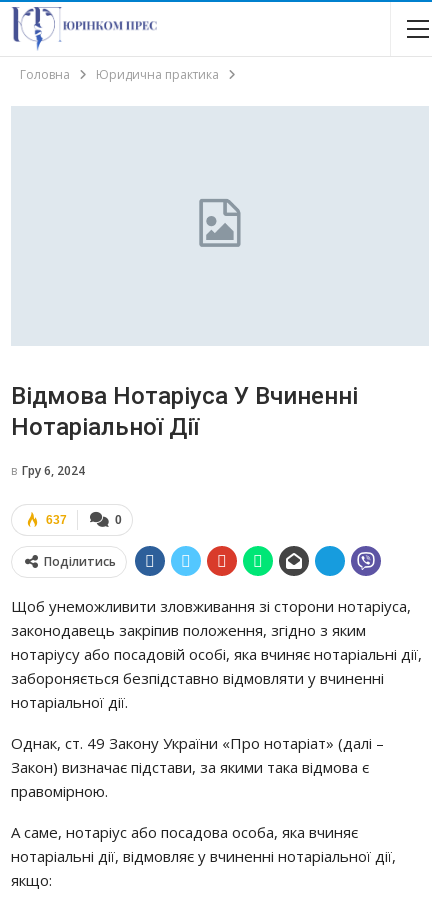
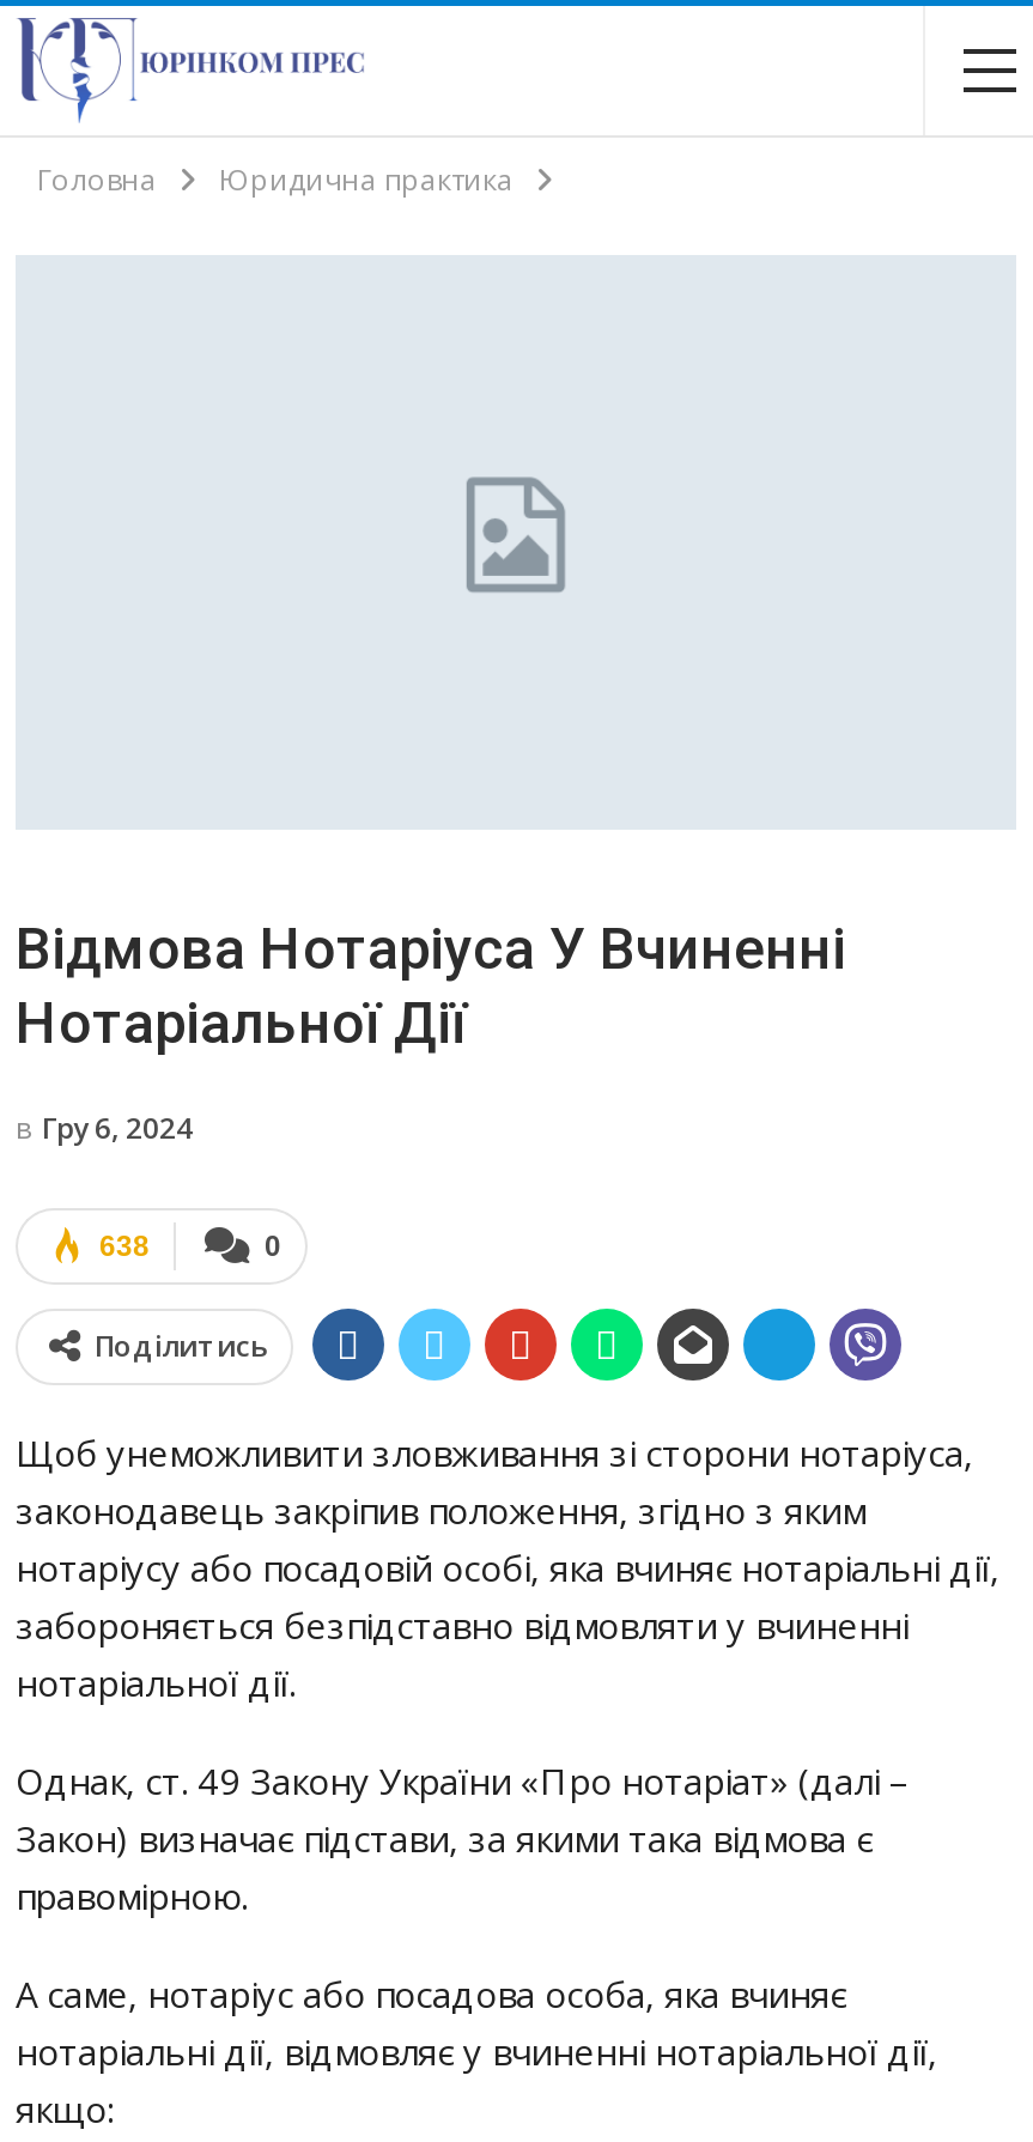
- 637
+ 638
